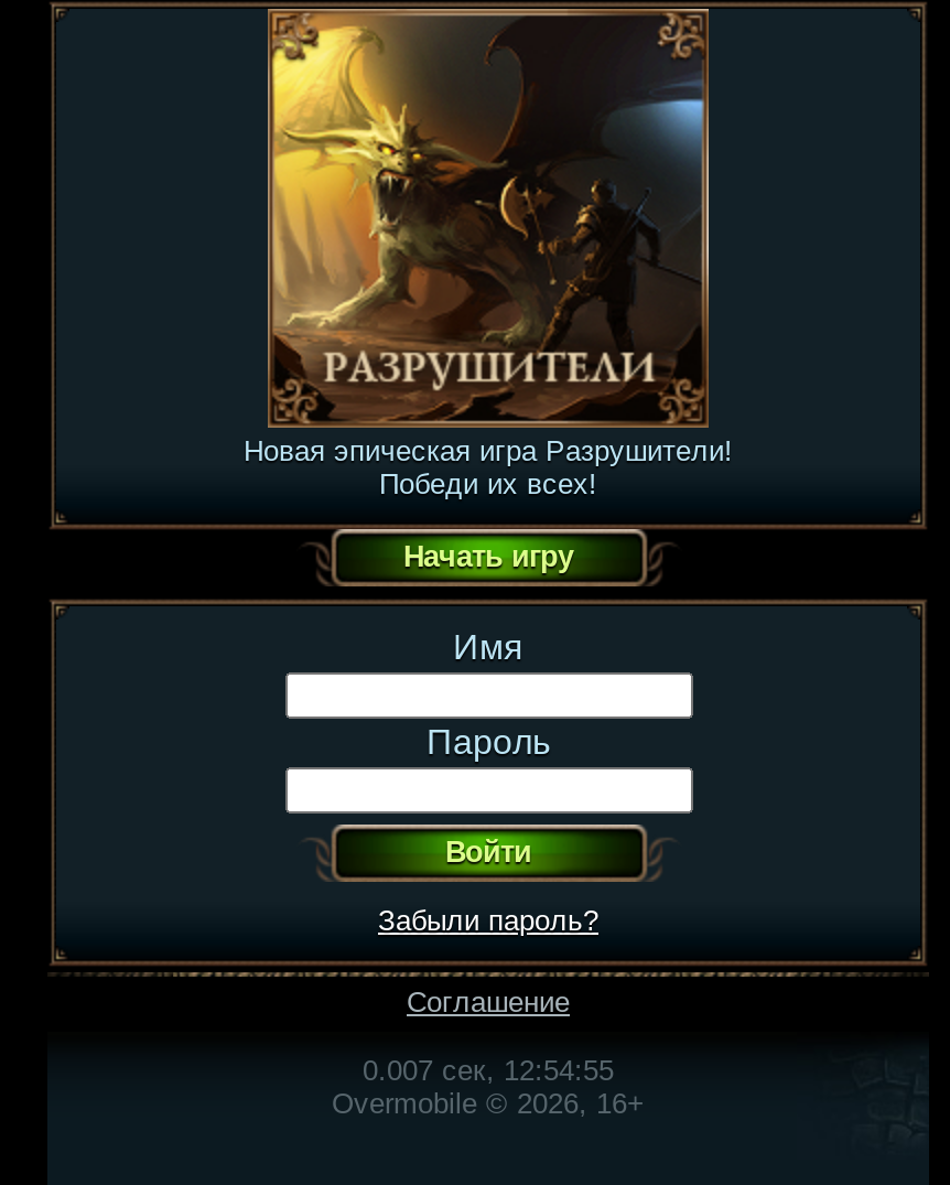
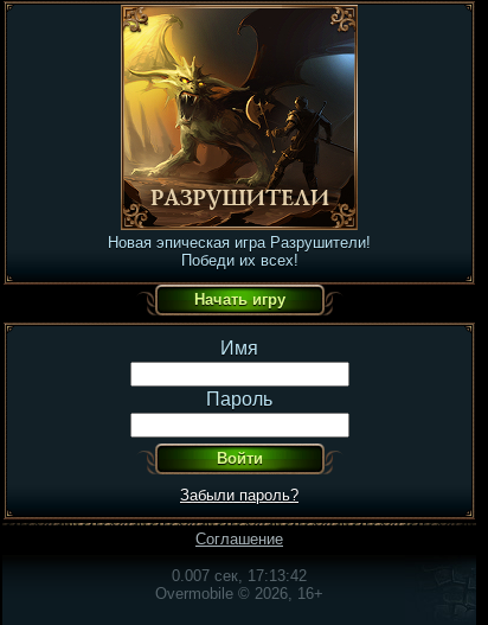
- 0.007 сек, 12:54:55
+ 0.007 сек, 17:13:42
